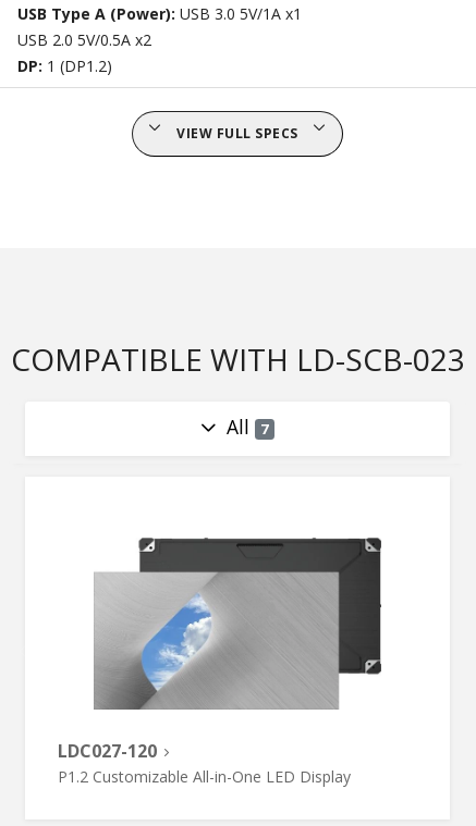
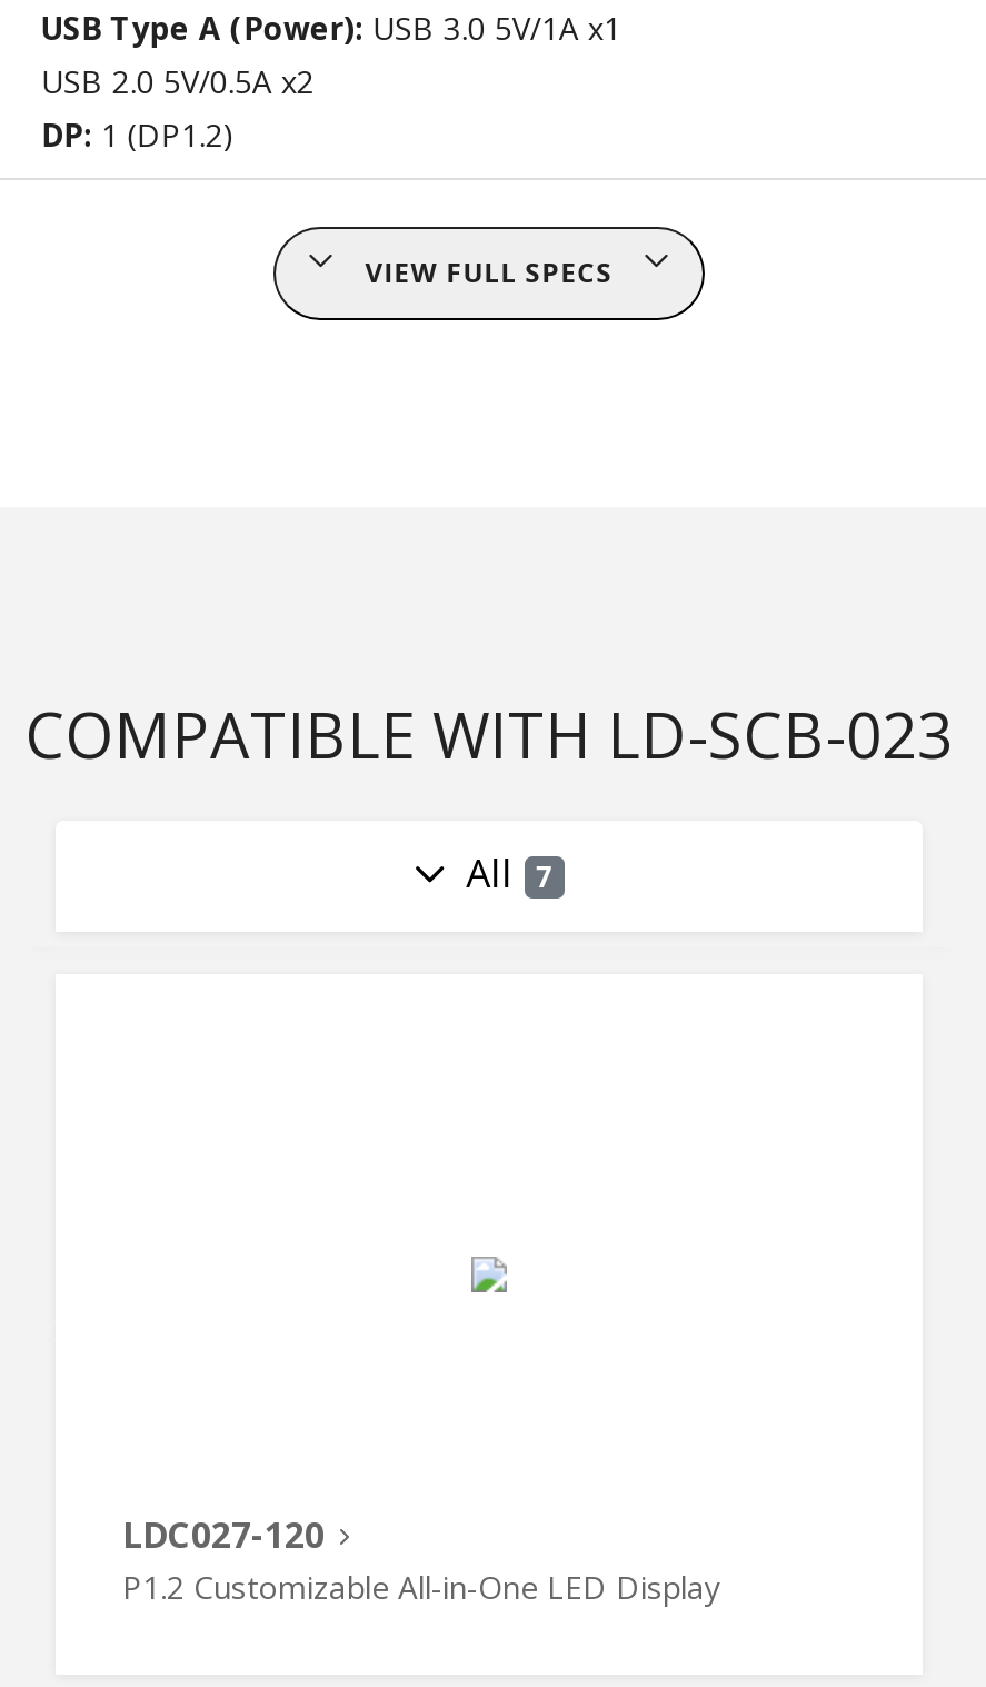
- [image]
